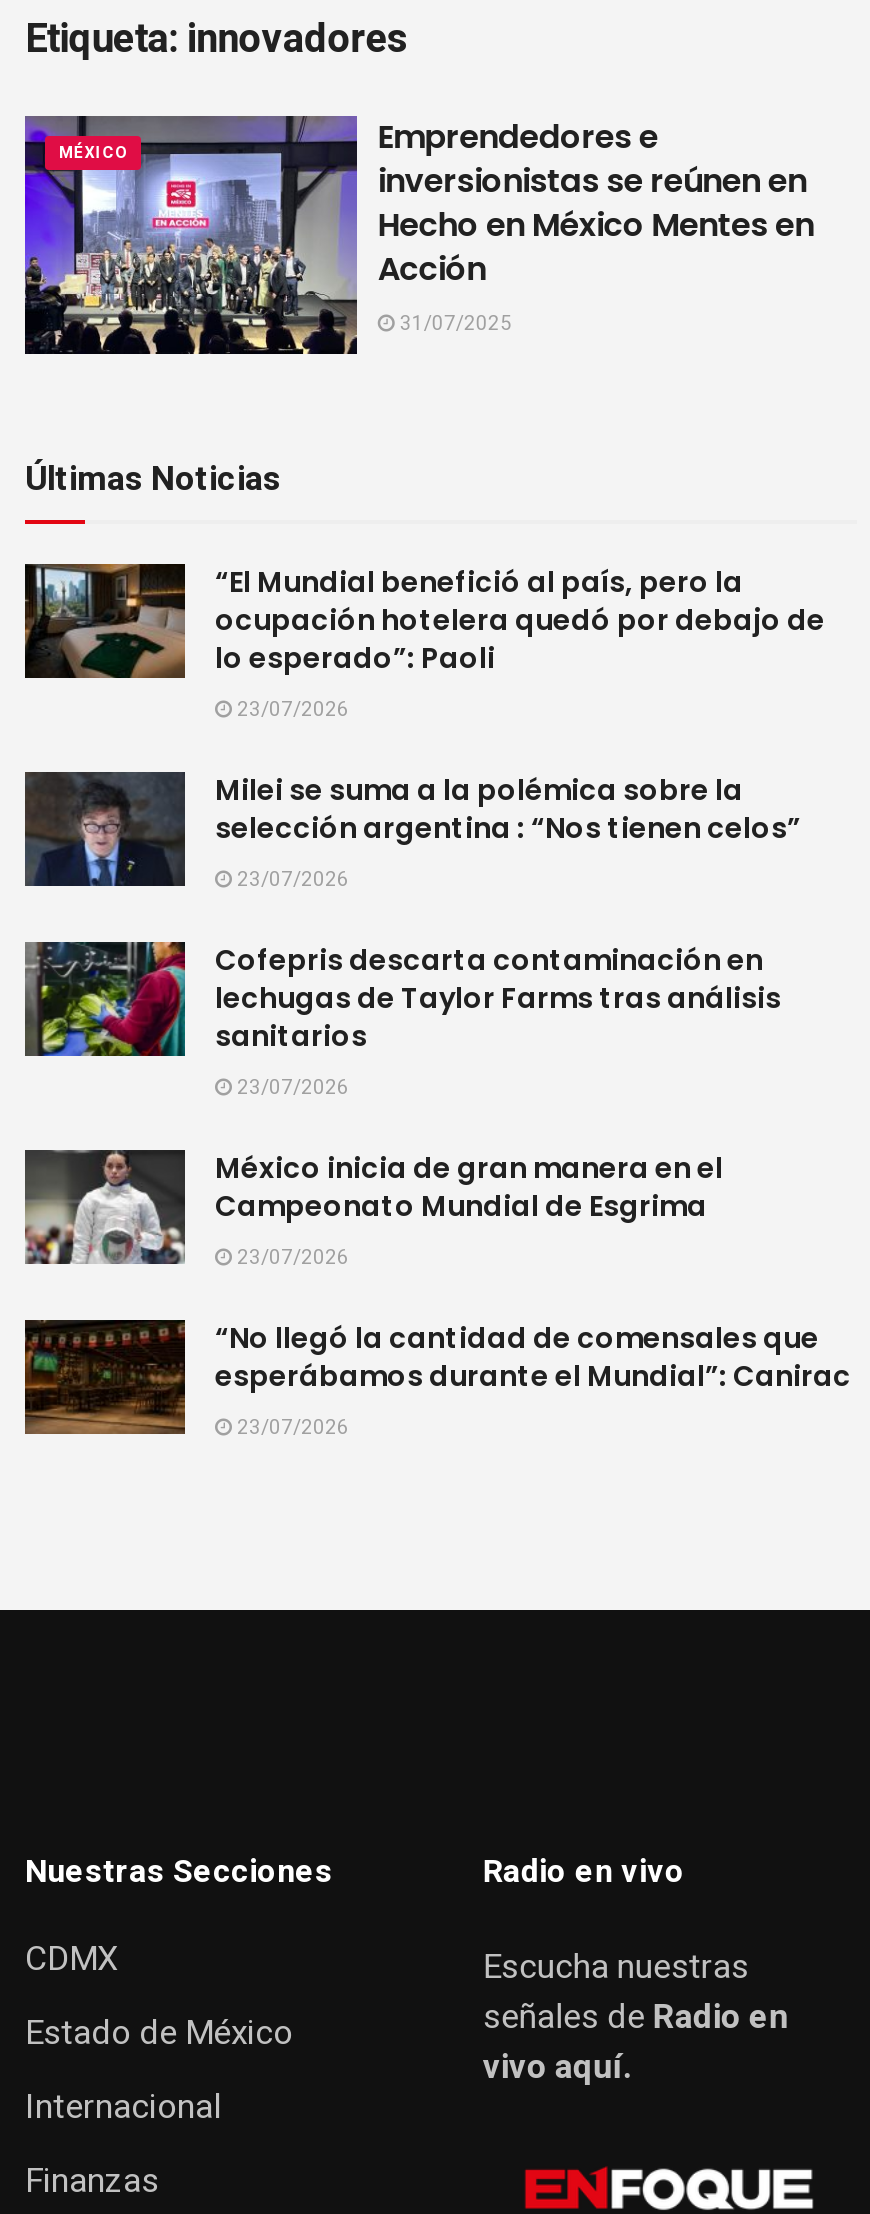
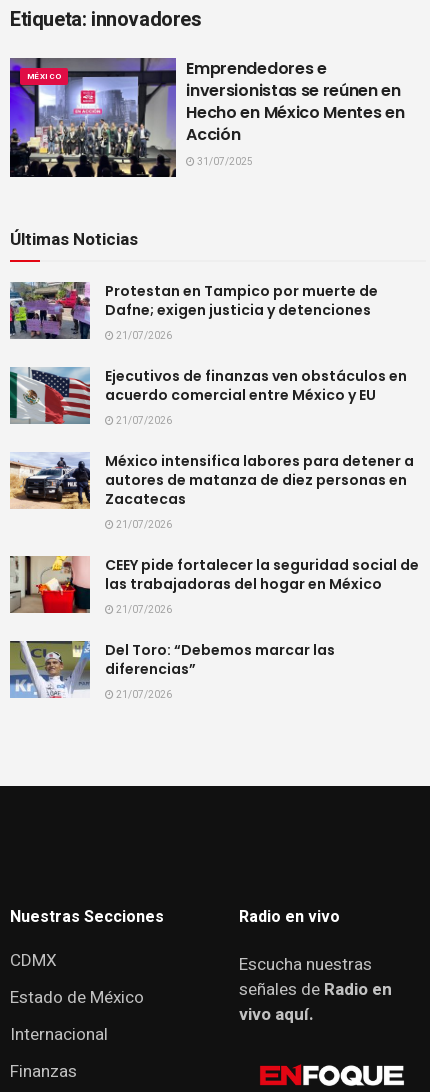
- [image]
- “El Mundial benefició al país, pero la
- ocupación hotelera quedó por debajo de
- lo esperado”: Paoli
- 23/07/2026
+ [image]
+ Protestan en Tampico por muerte de
+ Dafne; exigen justicia y detenciones
+ 21/07/2026

- [image]
- Milei se suma a la polémica sobre la
- selección argentina : “Nos tienen celos”
- 23/07/2026
+ [image]
+ Ejecutivos de finanzas ven obstáculos en
+ acuerdo comercial entre México y EU
+ 21/07/2026

- [image]
- Cofepris descarta contaminación en
- lechugas de Taylor Farms tras análisis
- sanitarios
- 23/07/2026
+ [image]
+ México intensifica labores para detener a
+ autores de matanza de diez personas en
+ Zacatecas
+ 21/07/2026

- [image]
- México inicia de gran manera en el
- Campeonato Mundial de Esgrima
- 23/07/2026
+ [image]
+ CEEY pide fortalecer la seguridad social de
+ las trabajadoras del hogar en México
+ 21/07/2026

- [image]
- “No llegó la cantidad de comensales que
- esperábamos durante el Mundial”: Canirac
- 23/07/2026
+ [image]
+ Del Toro: “Debemos marcar las
+ diferencias”
+ 21/07/2026
